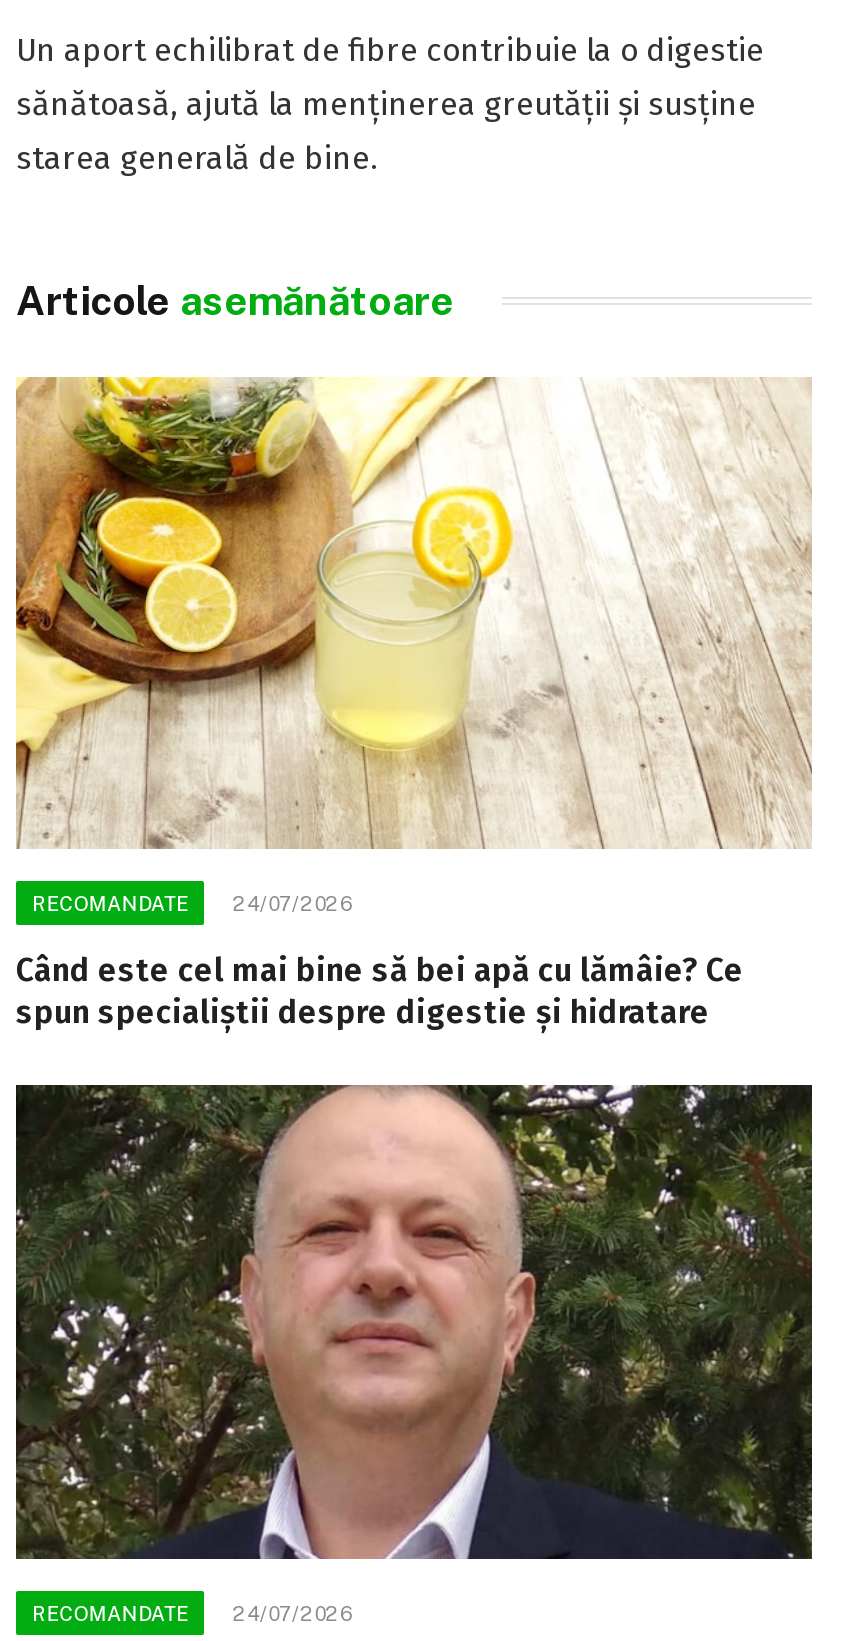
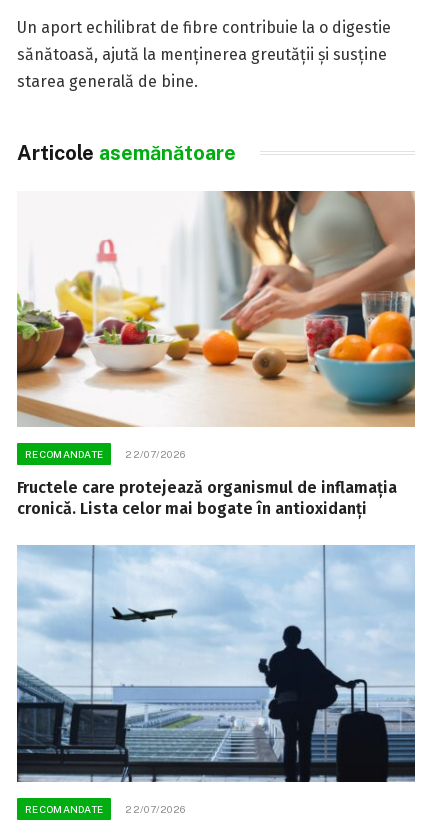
- [image]
- RECOMANDATE 24/07/2026
+ [image]
+ RECOMANDATE 22/07/2026

- Când este cel mai bine să bei apă cu lămâie? Ce
- spun specialiștii despre digestie și hidratare
+ Fructele care protejează organismul de inflamația
+ cronică. Lista celor mai bogate în antioxidanți

- [image]
- RECOMANDATE 24/07/2026
+ [image]
+ RECOMANDATE 22/07/2026
